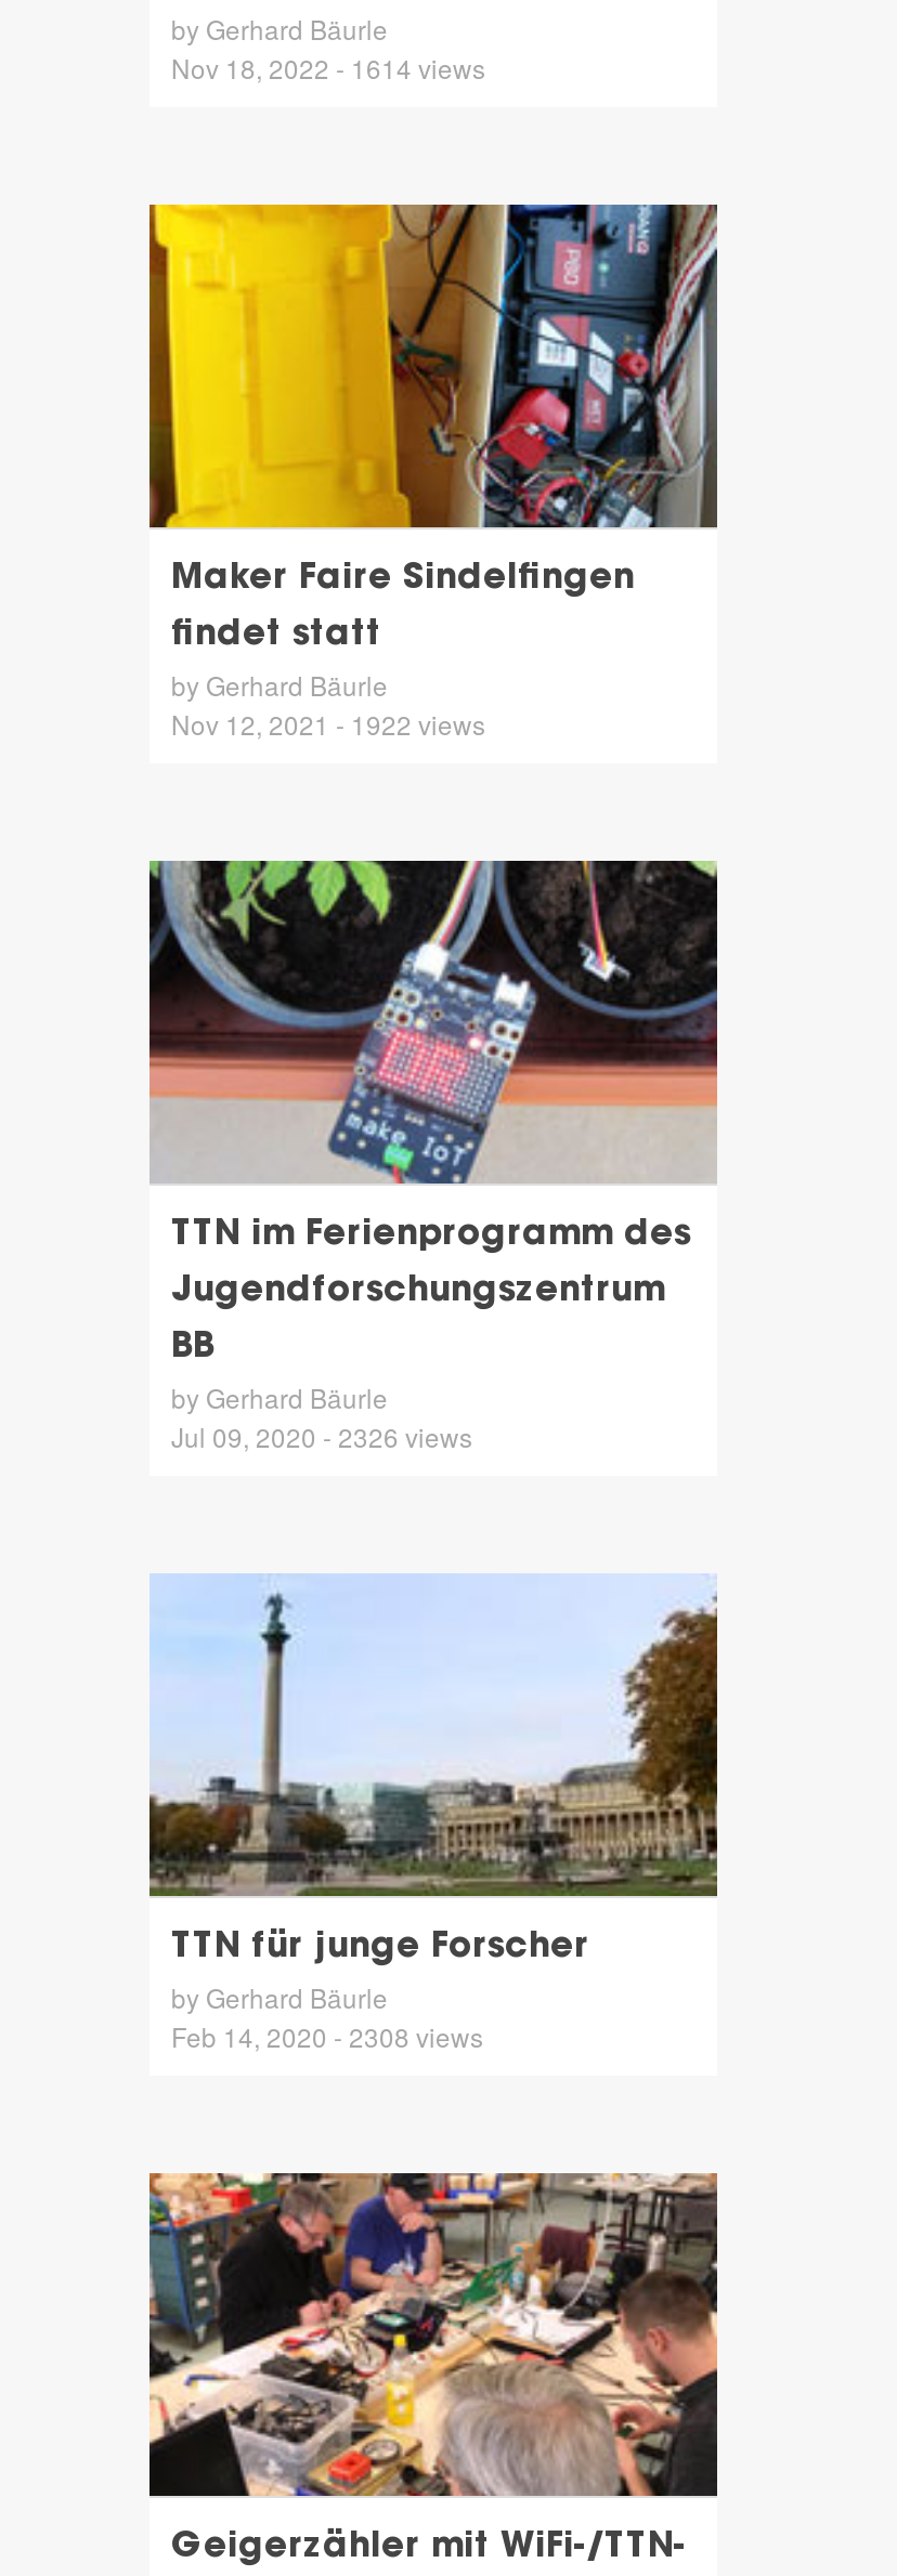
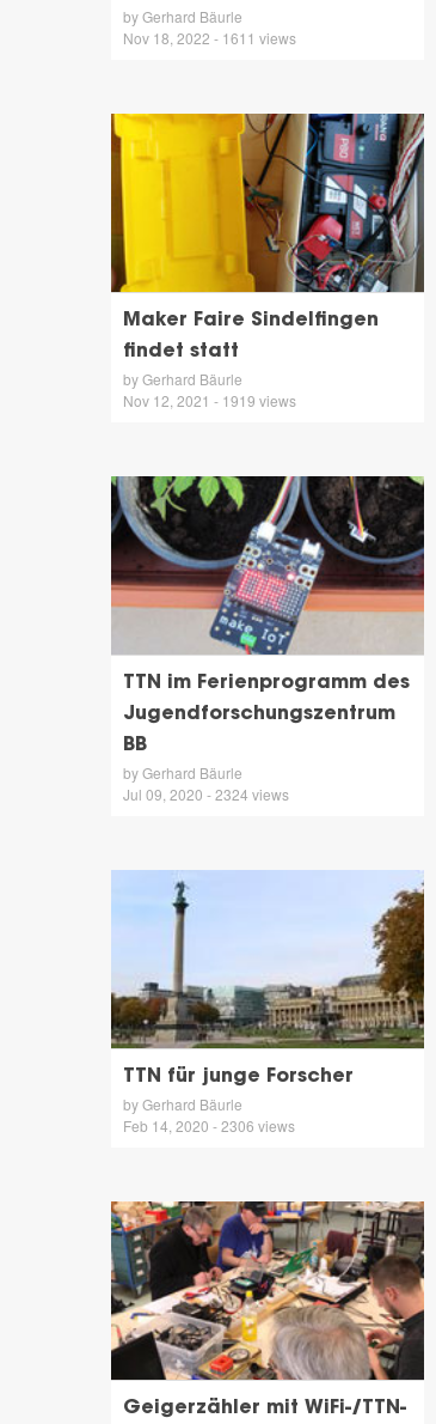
- Nov 18, 2022 - 1614 views
+ Nov 18, 2022 - 1611 views

- Nov 12, 2021 - 1922 views
+ Nov 12, 2021 - 1919 views

- Jul 09, 2020 - 2326 views
+ Jul 09, 2020 - 2324 views

- Feb 14, 2020 - 2308 views
+ Feb 14, 2020 - 2306 views
